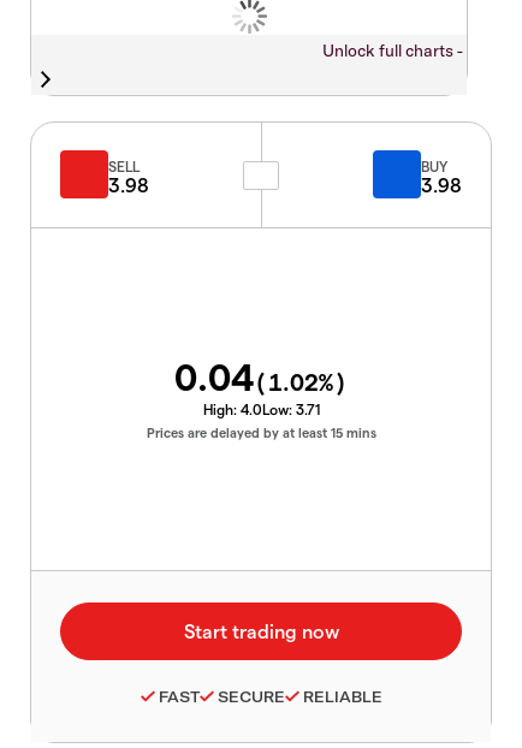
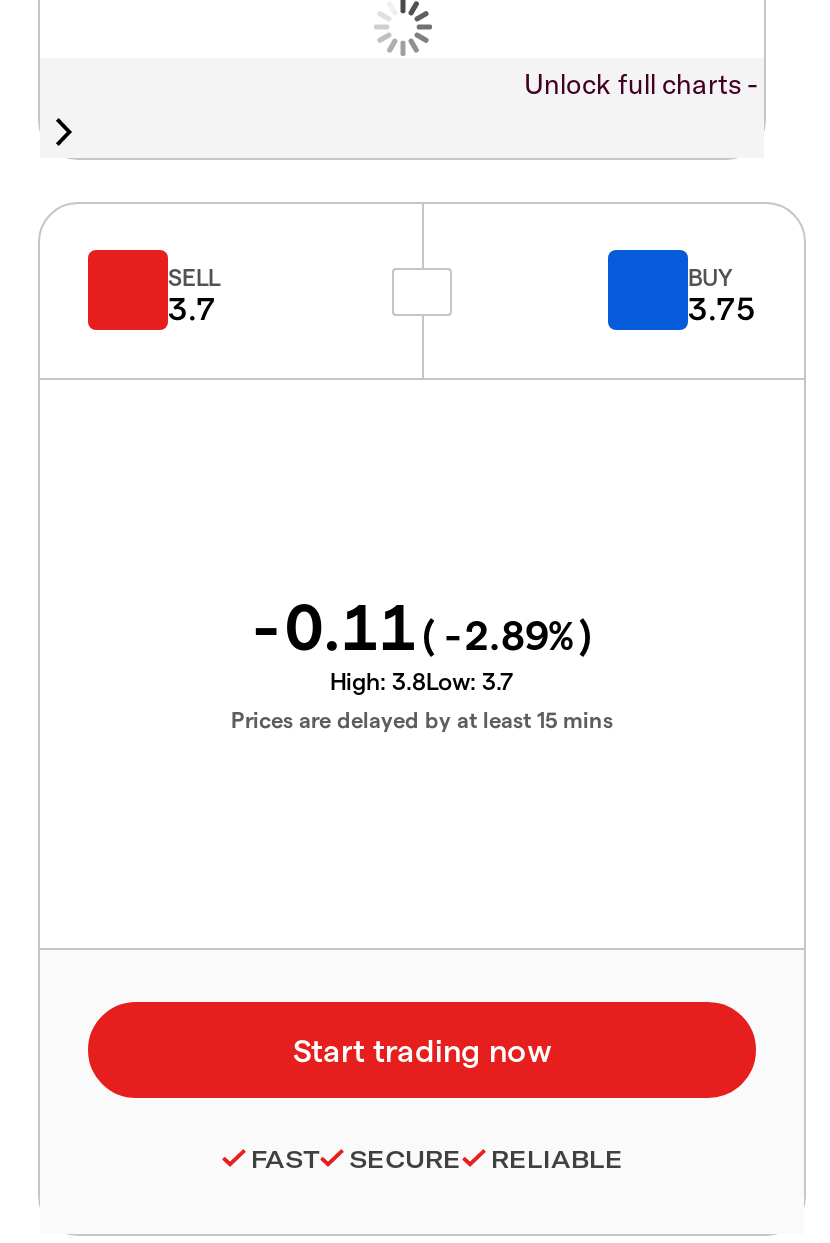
- 3.98
+ 3.7

- 3.98
+ 3.75

- 0.04(1.02%)
+ -0.11(-2.89%)

- High: 4.0Low: 3.71
+ High: 3.8Low: 3.7
